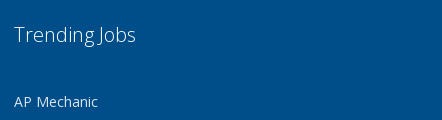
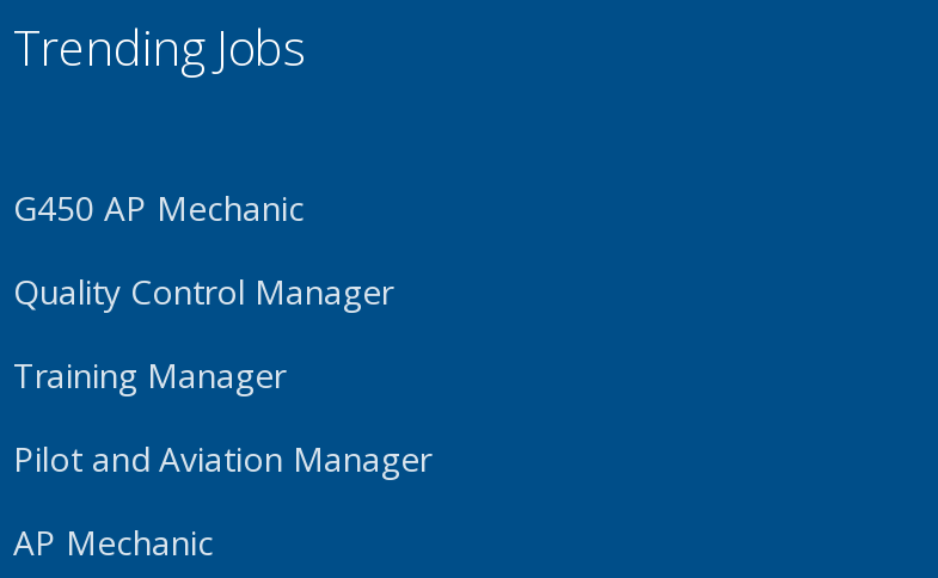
+ G450 AP Mechanic
+ Quality Control Manager
+ Training Manager
+ Pilot and Aviation Manager
